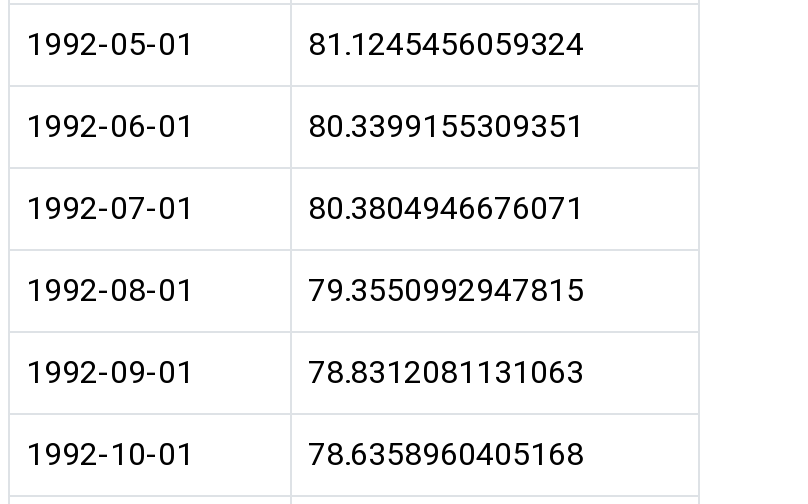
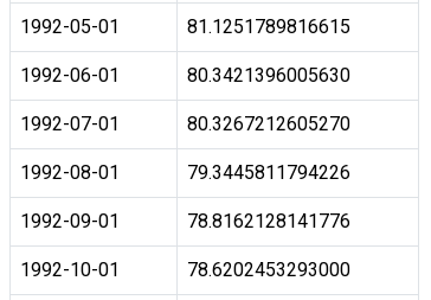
- 81.1245456059324
+ 81.1251789816615

- 80.3399155309351
+ 80.3421396005630

- 80.3804946676071
+ 80.3267212605270

- 79.3550992947815
+ 79.3445811794226

- 78.8312081131063
+ 78.8162128141776

- 78.6358960405168
+ 78.6202453293000
